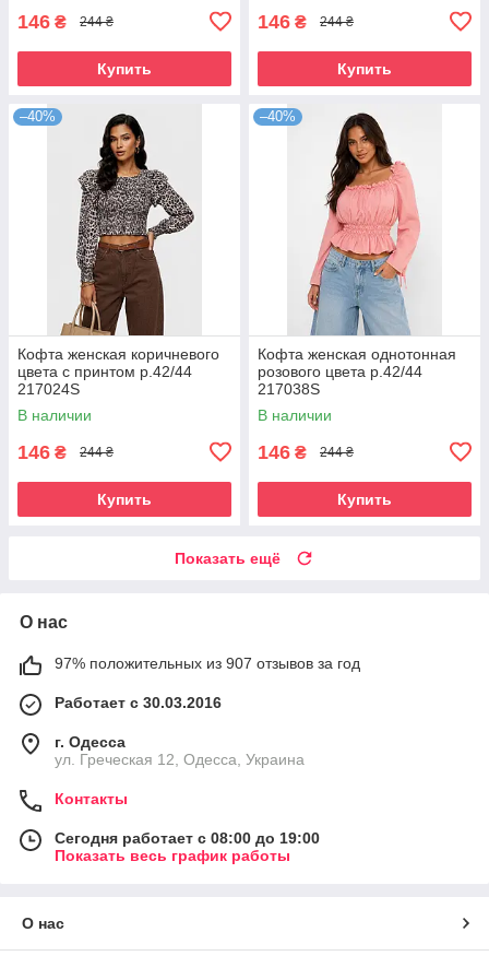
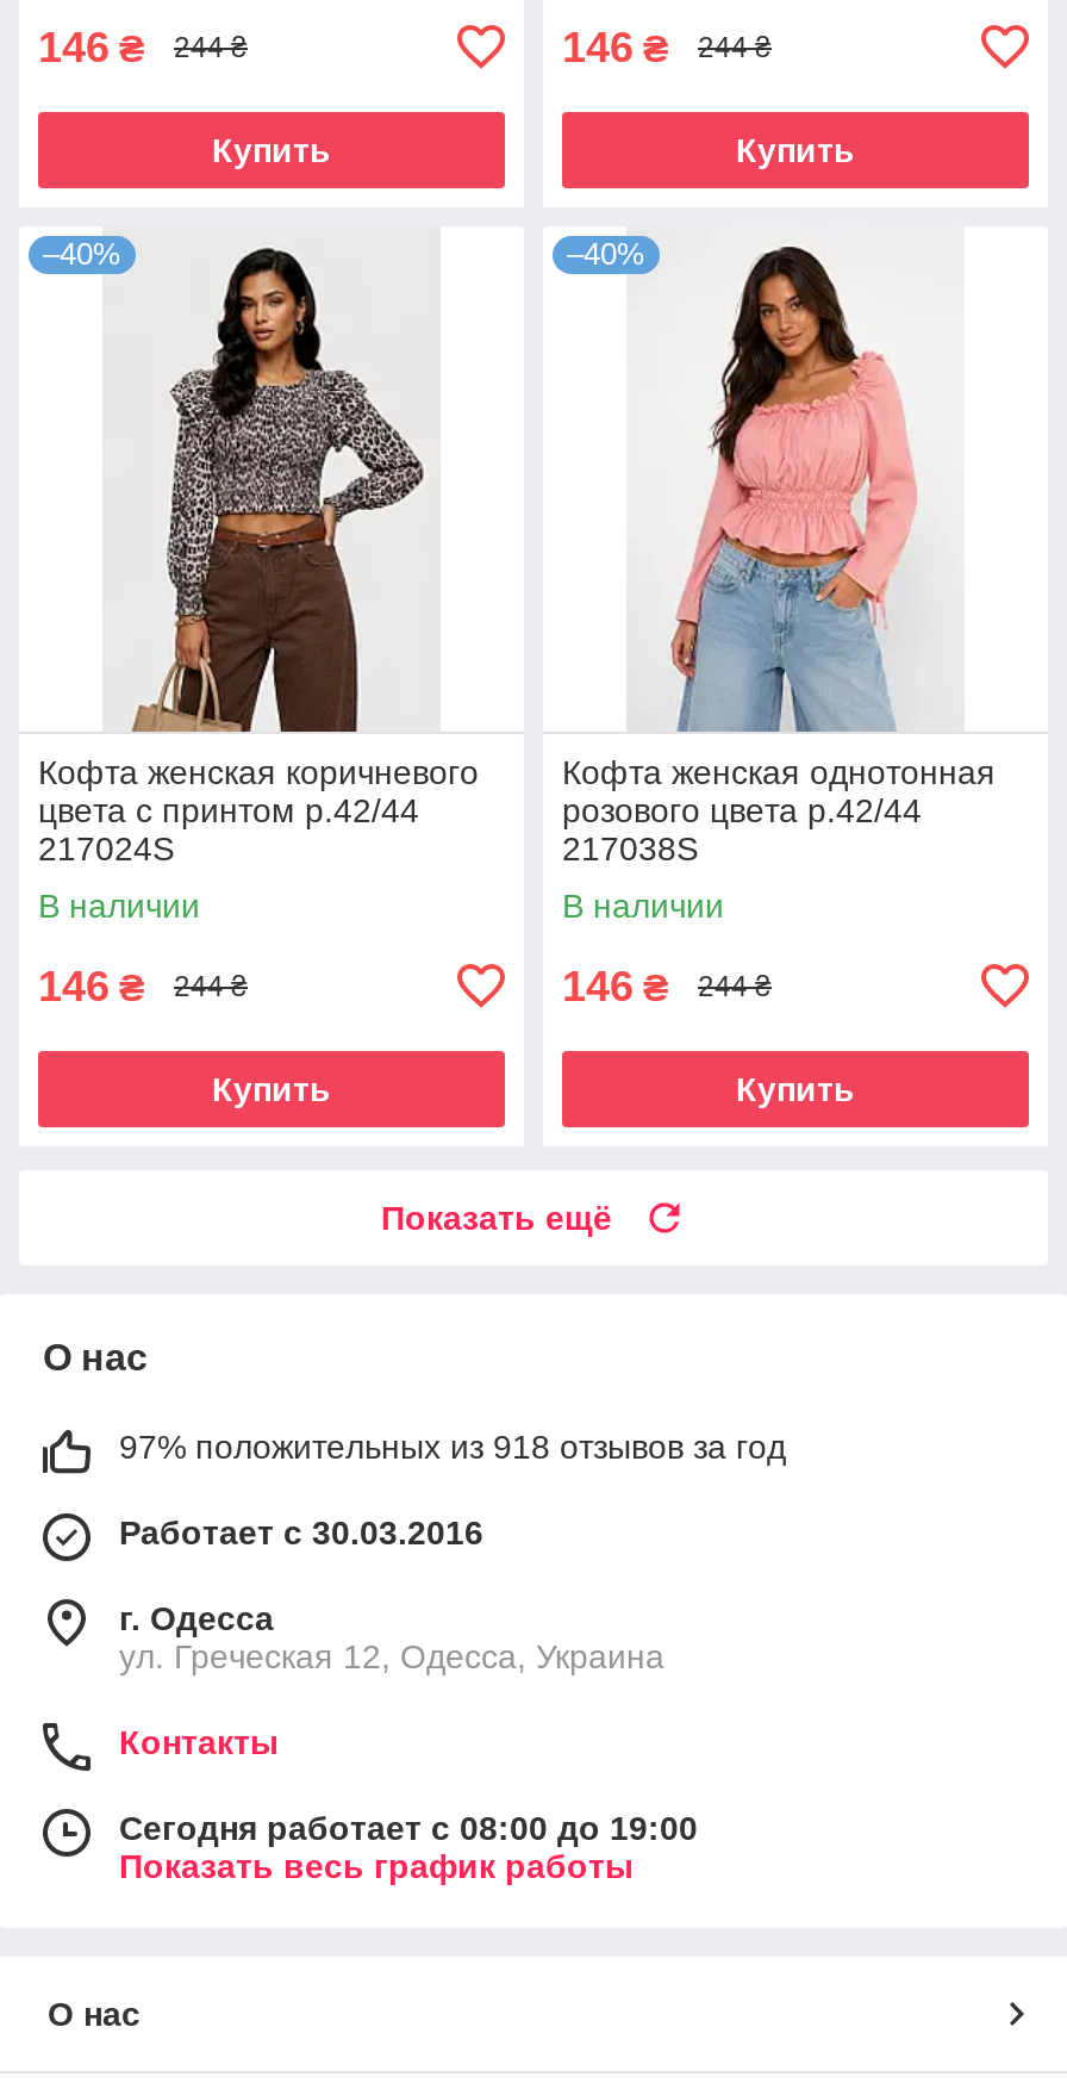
- 97% положительных из 907 отзывов за год
+ 97% положительных из 918 отзывов за год
